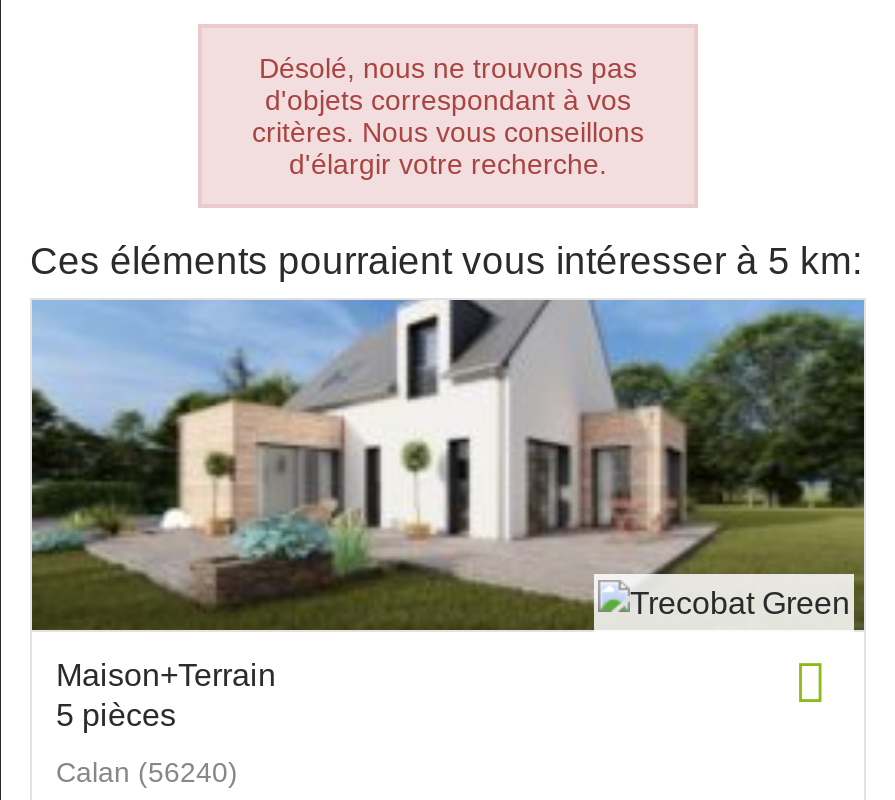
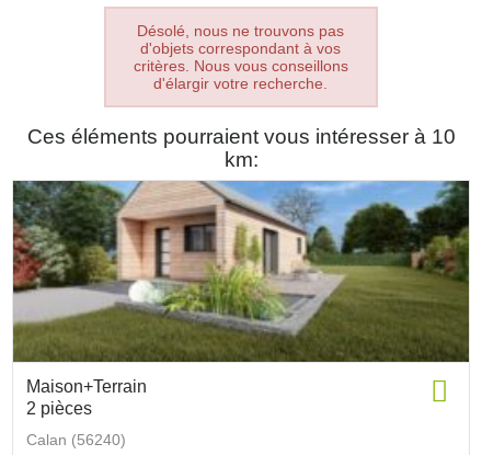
- Ces éléments pourraient vous intéresser à 5 km:
+ Ces éléments pourraient vous intéresser à 10
+ km:

- [image]
- 5 pièces
+ [image]
+ 2 pièces
